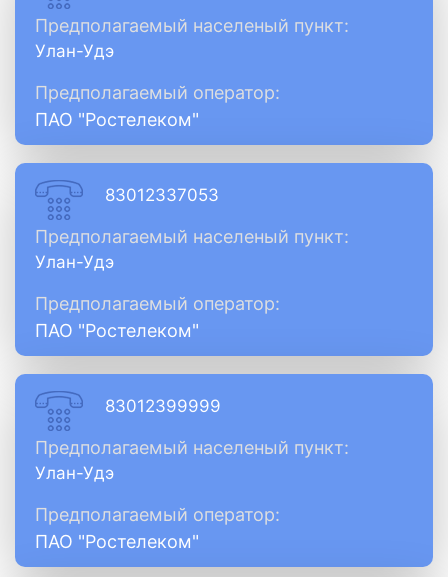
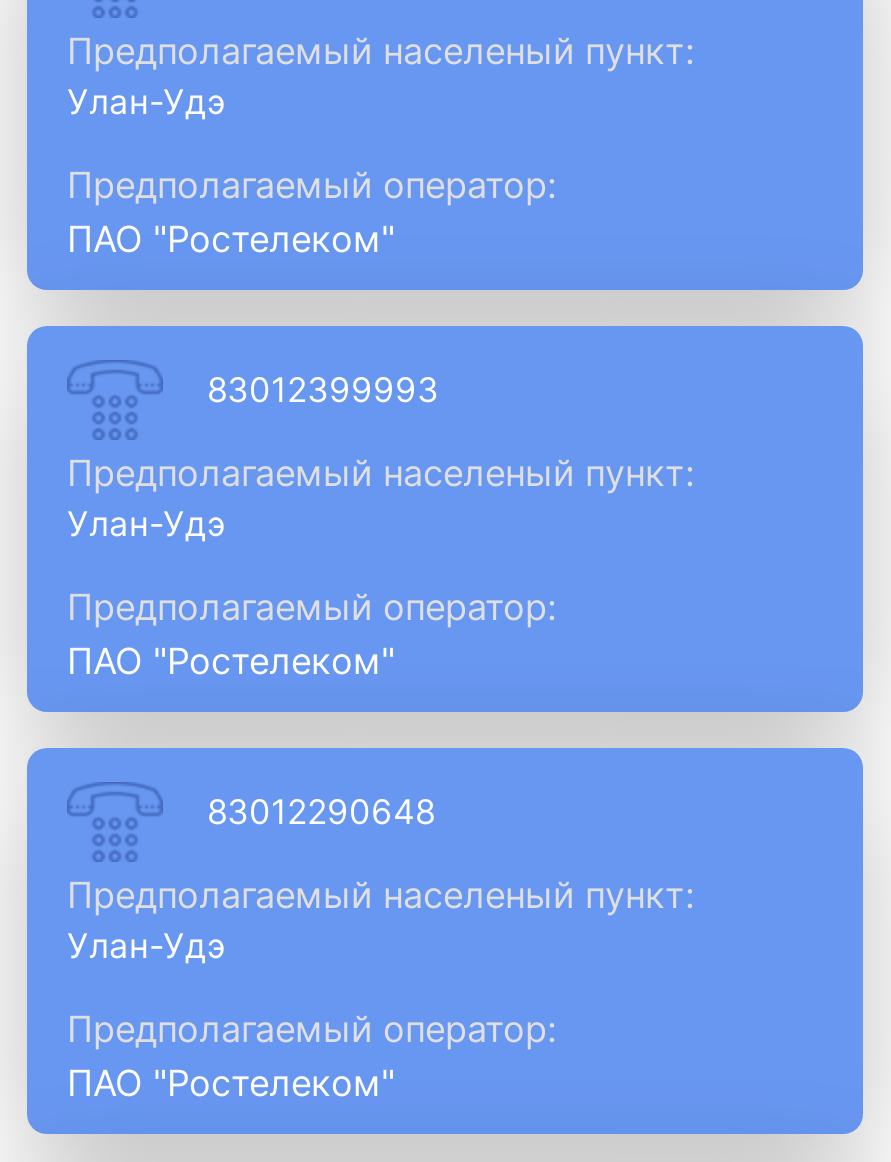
- 83012337053
+ 83012399993

- 83012399999
+ 83012290648
